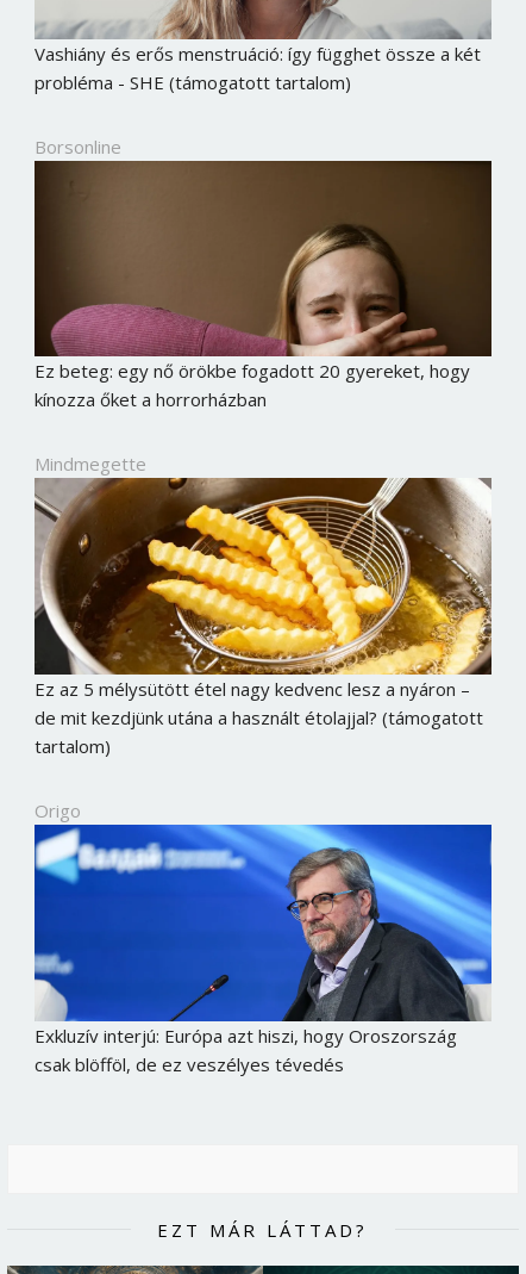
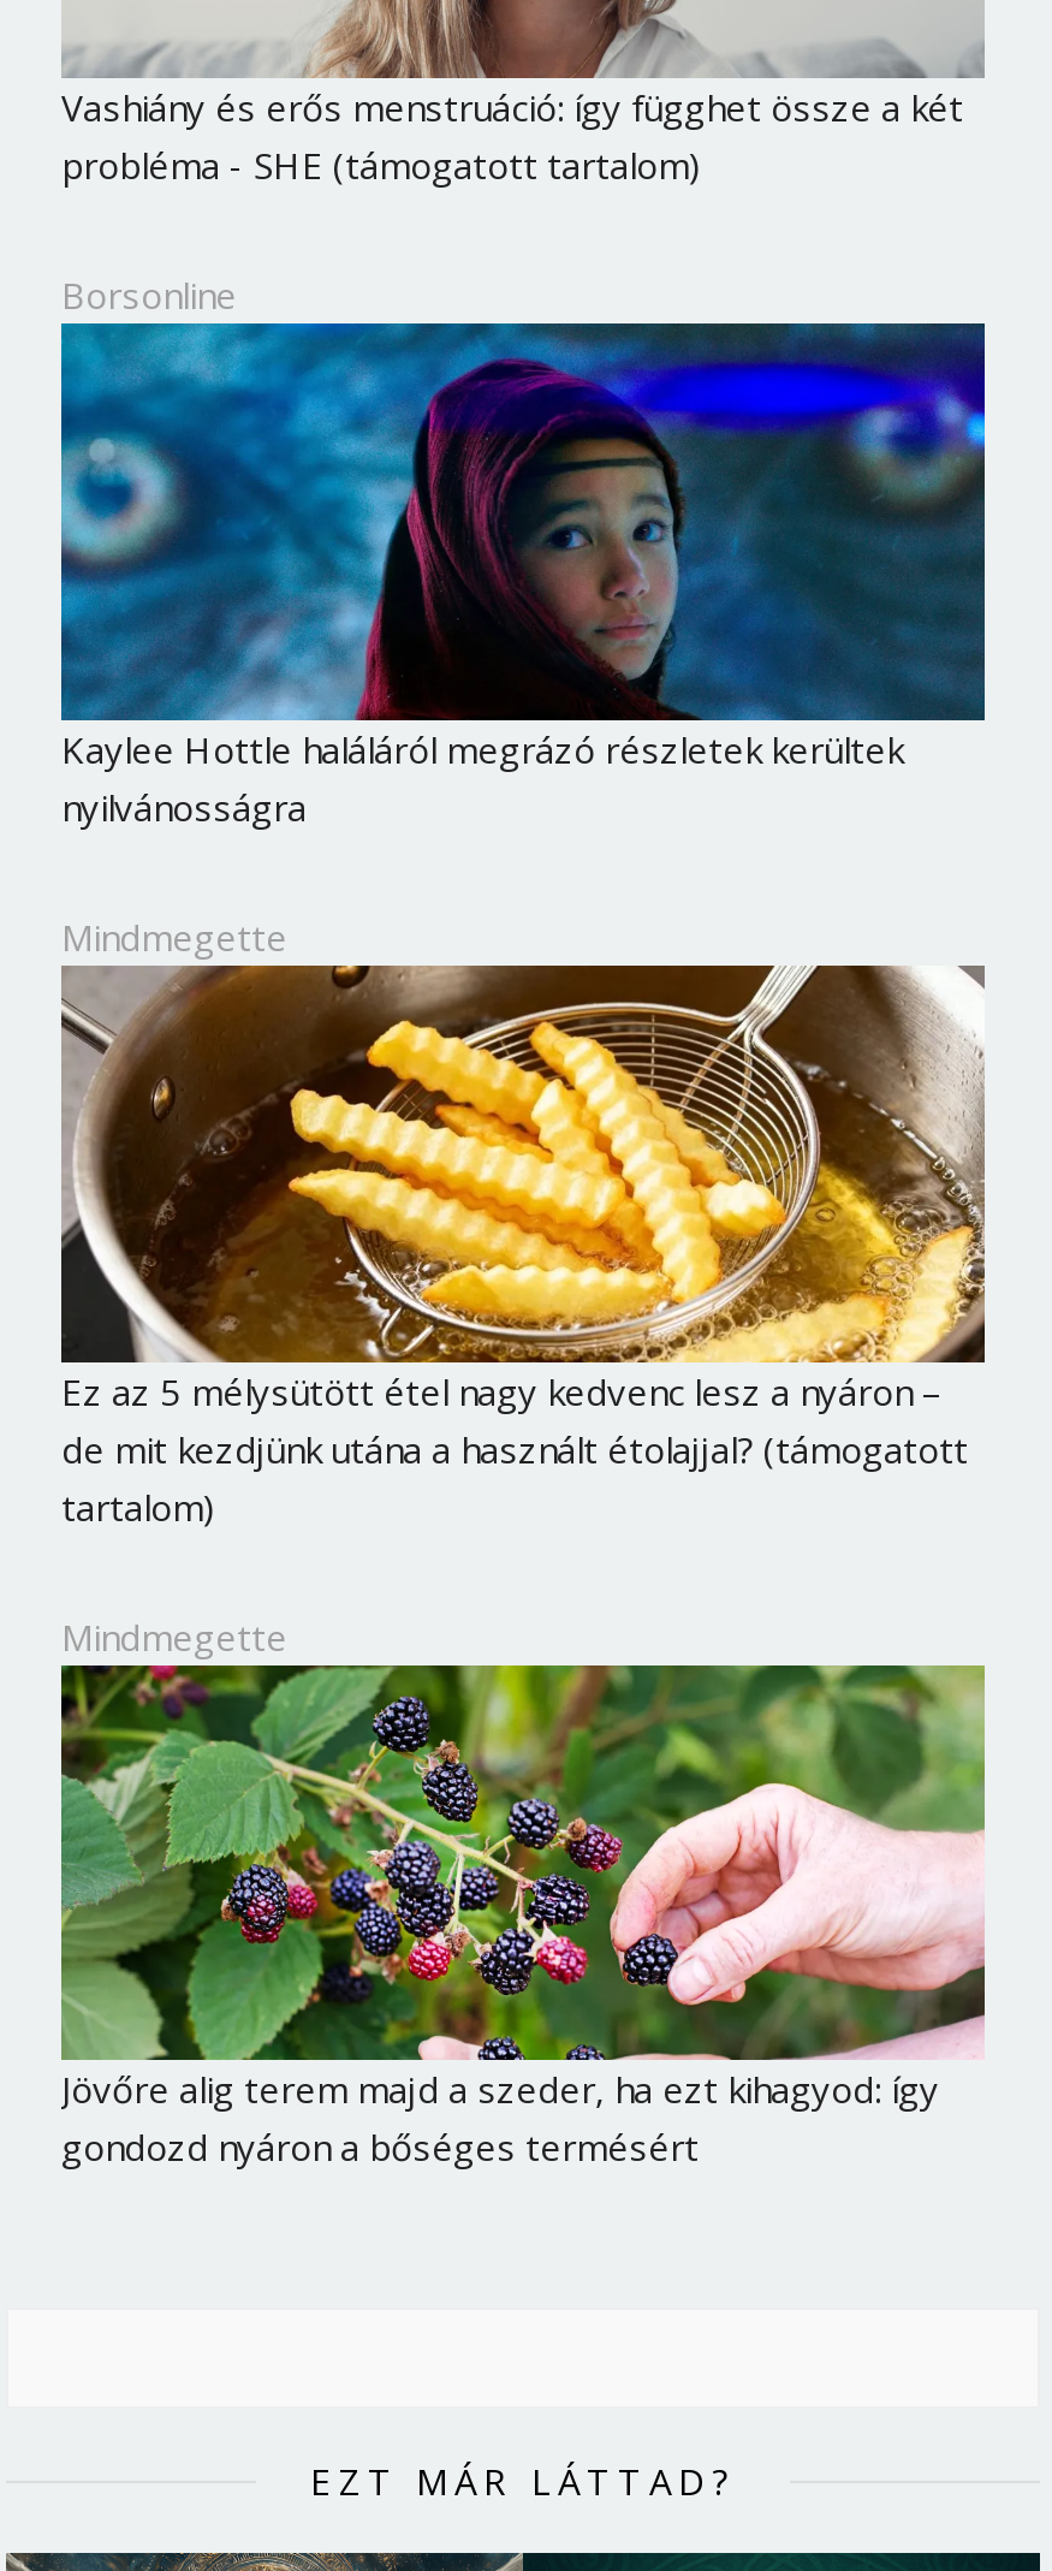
- [image]
- Ez beteg: egy nő örökbe fogadott 20 gyereket, hogy
- kínozza őket a horrorházban
+ [image]
+ Kaylee Hottle haláláról megrázó részletek kerültek
+ nyilvánosságra

- Origo
+ Mindmegette

- [image]
- Exkluzív interjú: Európa azt hiszi, hogy Oroszország
- csak blöfföl, de ez veszélyes tévedés
+ [image]
+ Jövőre alig terem majd a szeder, ha ezt kihagyod: így
+ gondozd nyáron a bőséges termésért
